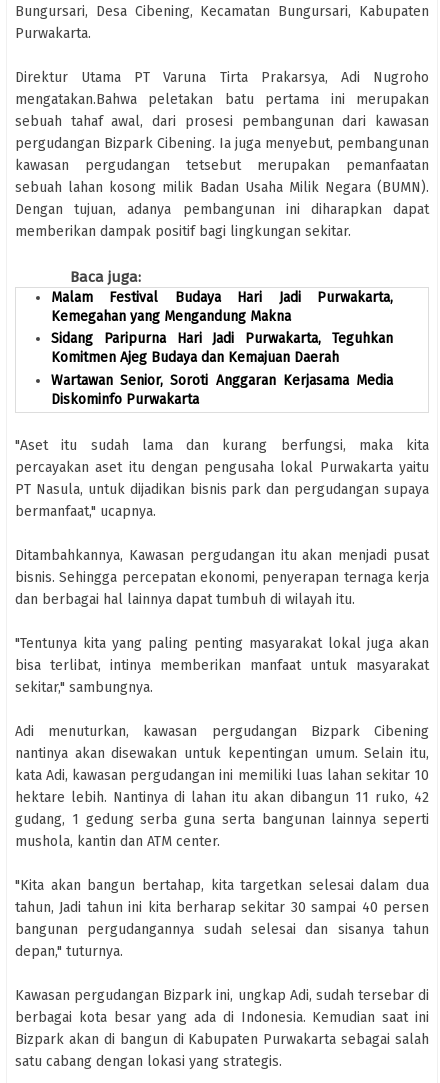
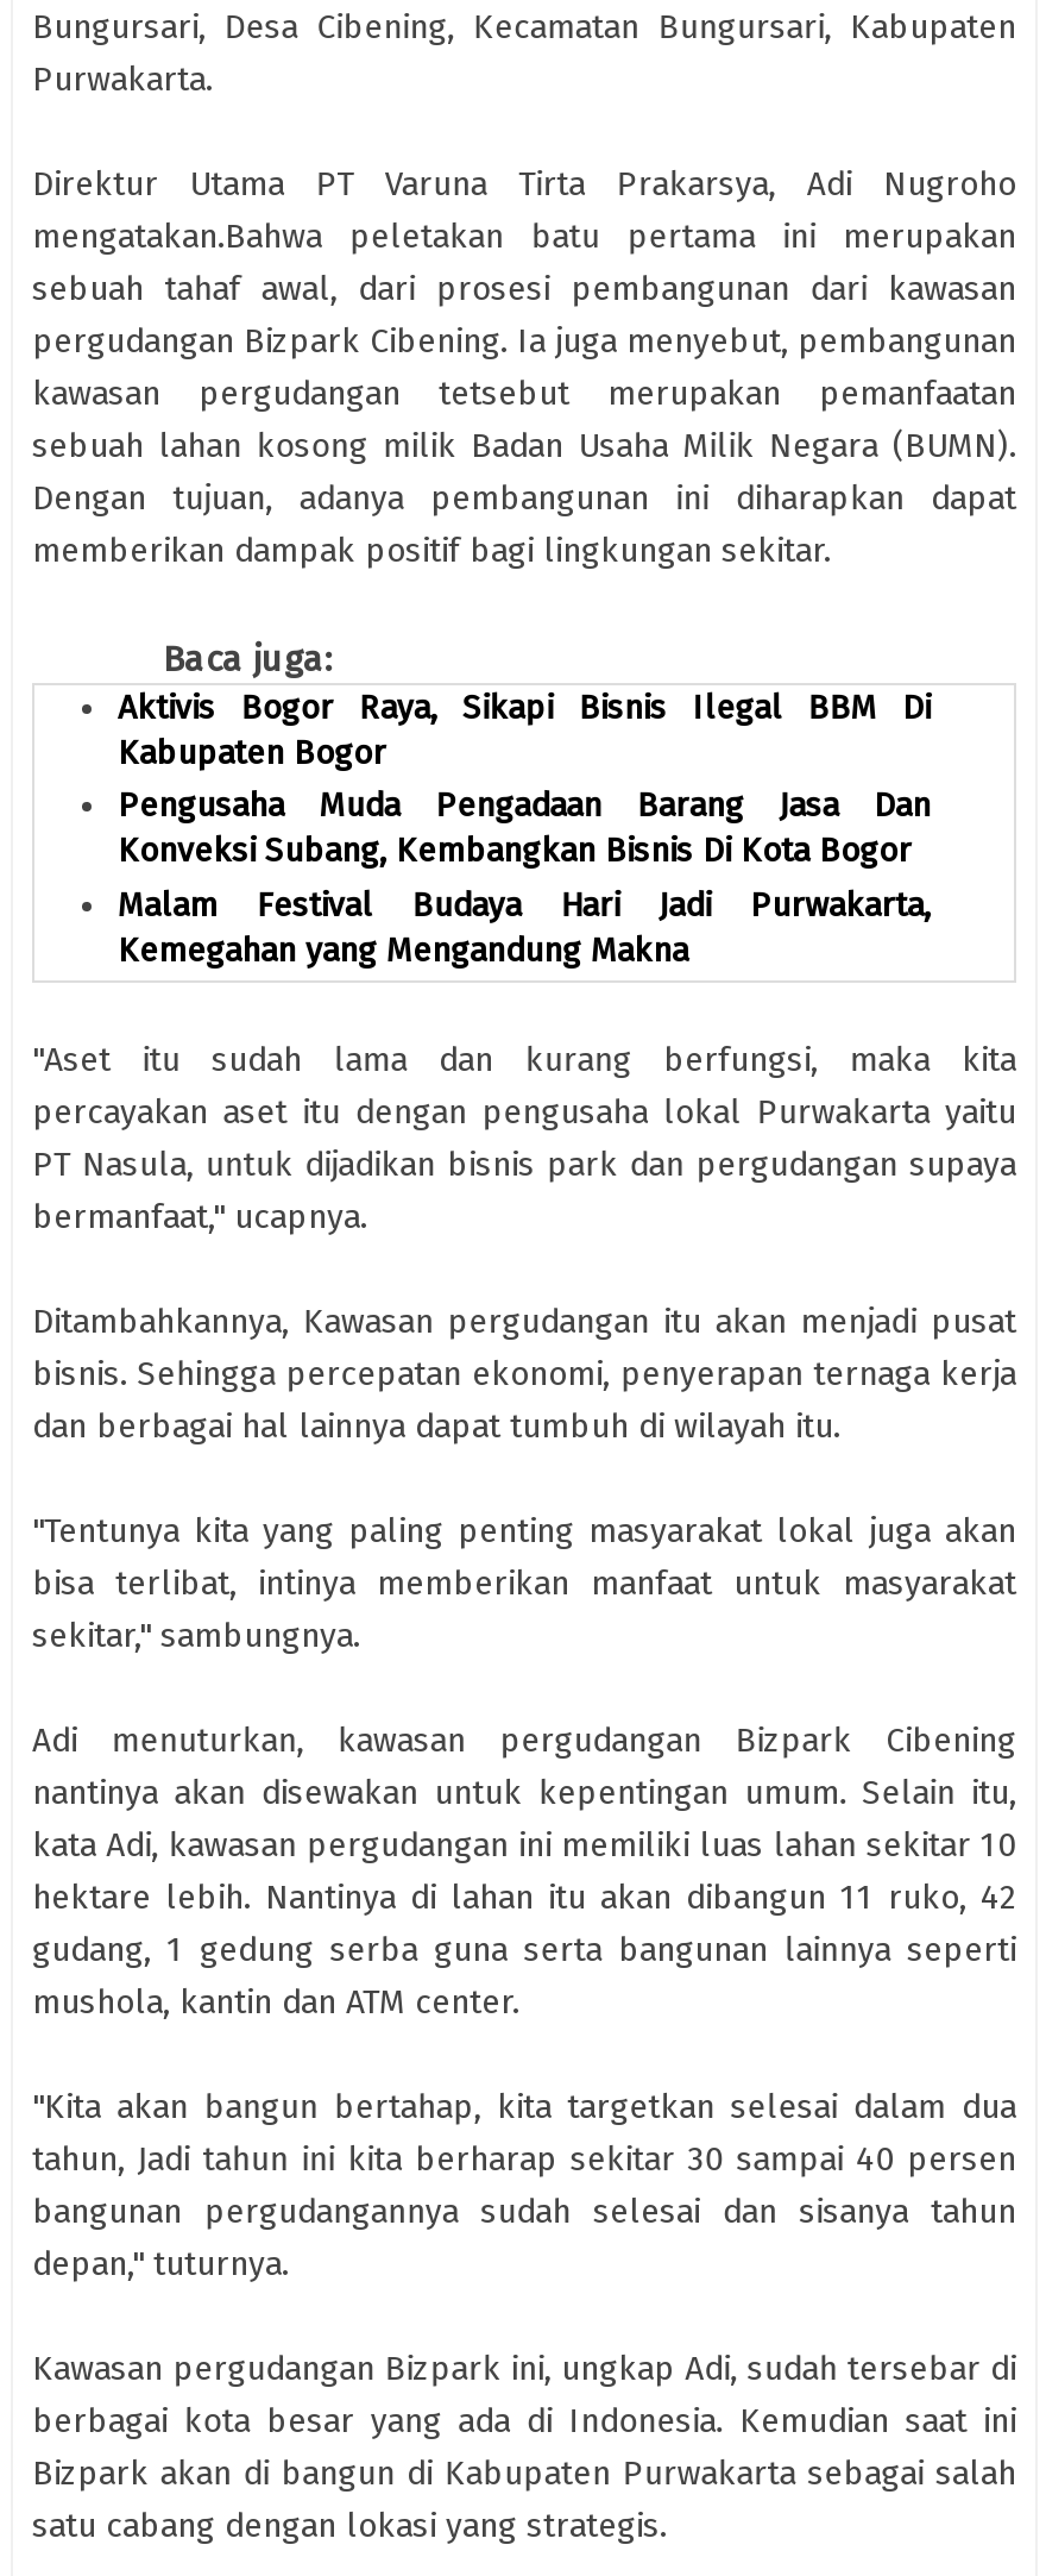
+ Aktivis Bogor Raya, Sikapi Bisnis Ilegal BBM Di
+ Kabupaten Bogor
+ Pengusaha Muda Pengadaan Barang Jasa Dan
+ Konveksi Subang, Kembangkan Bisnis Di Kota Bogor

moved down: Malam Festival Budaya Hari Jadi Purwakarta, | Kemegahan yang Mengandung Makna

- Sidang Paripurna Hari Jadi Purwakarta, Teguhkan
- Komitmen Ajeg Budaya dan Kemajuan Daerah
- Wartawan Senior, Soroti Anggaran Kerjasama Media
- Diskominfo Purwakarta
